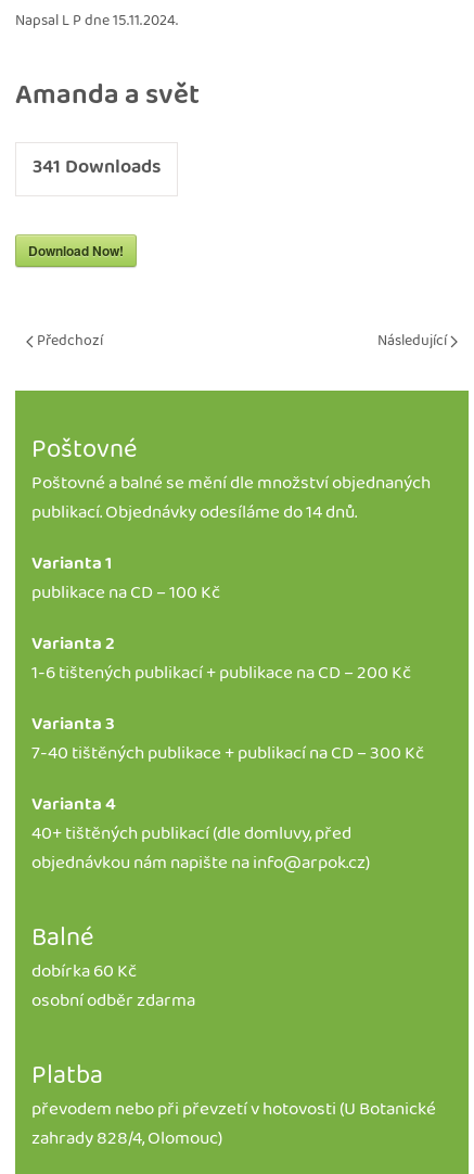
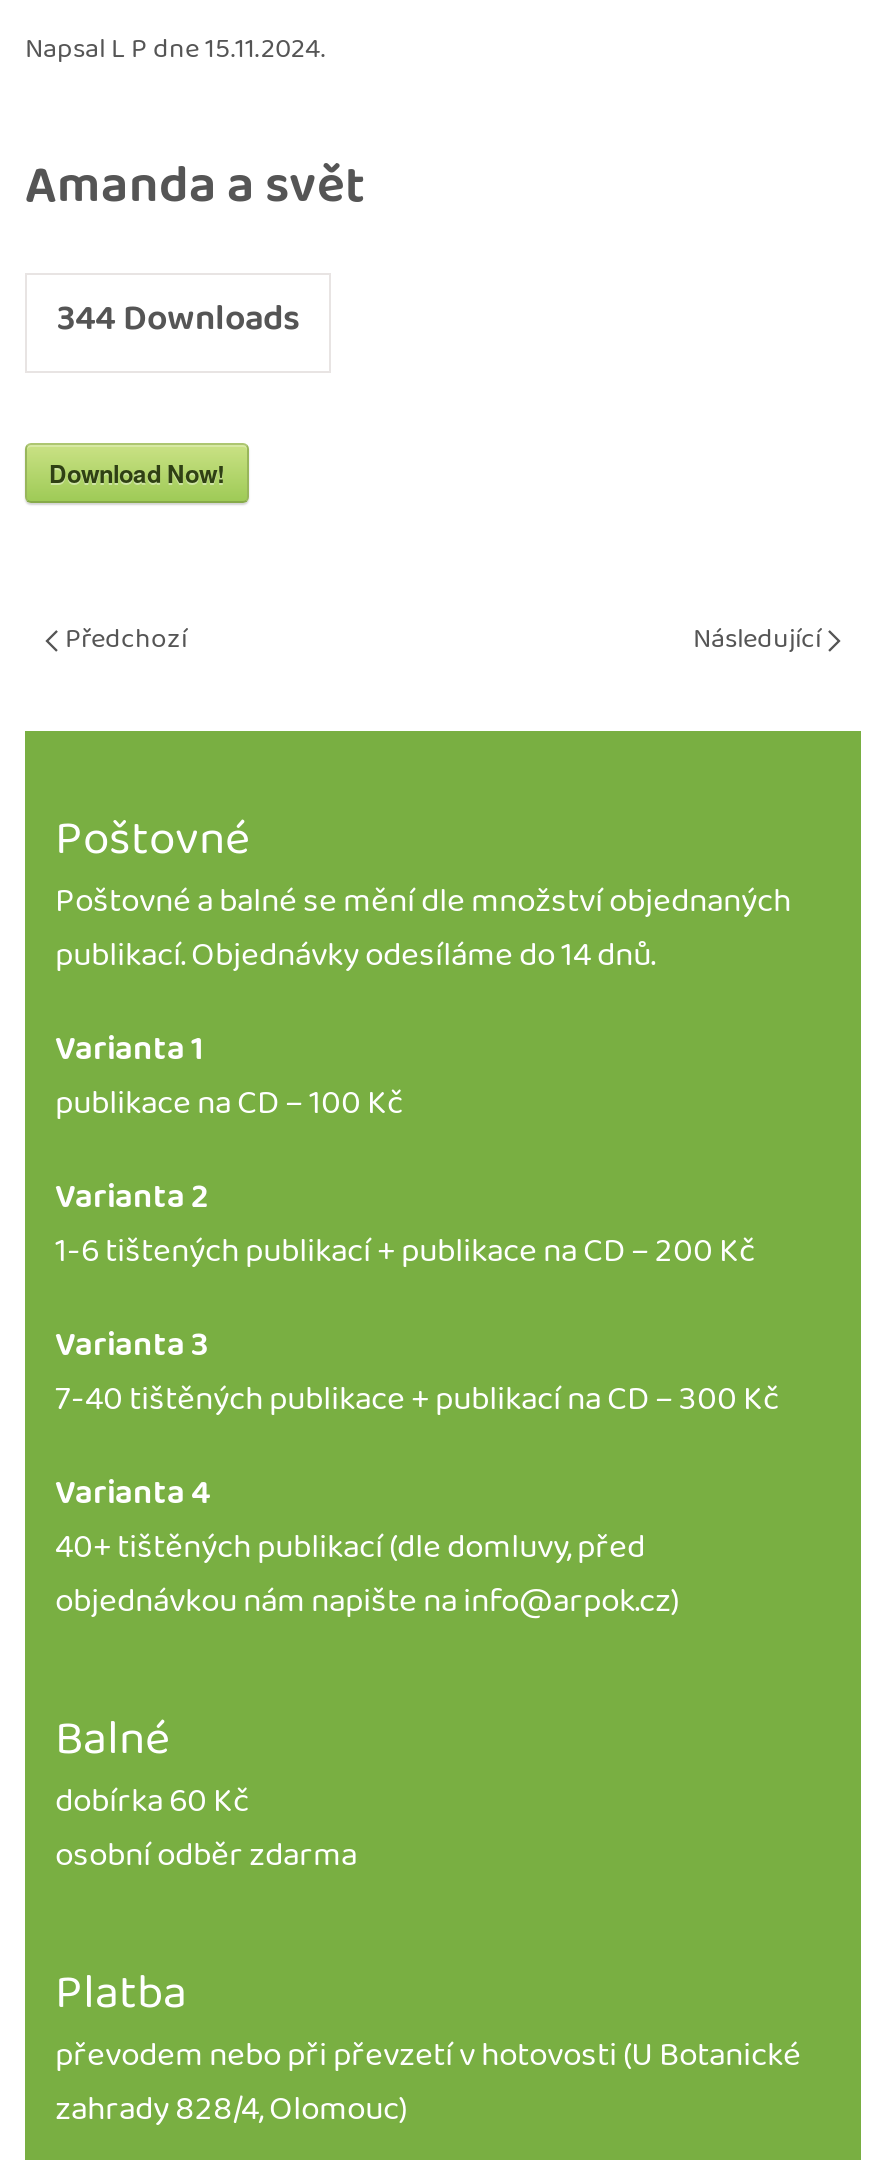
- 341 Downloads
+ 344 Downloads
